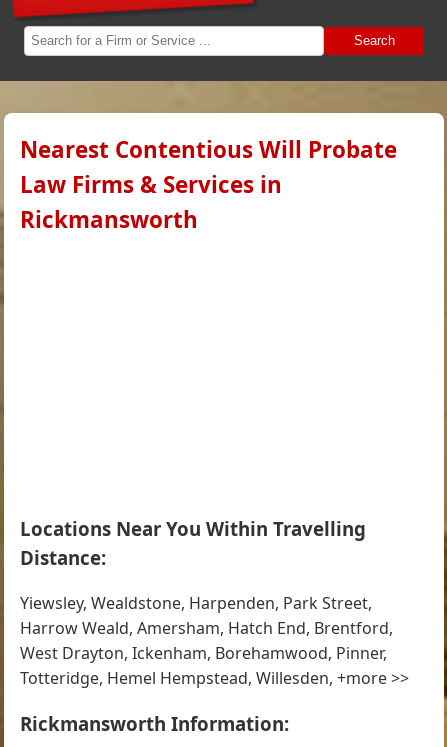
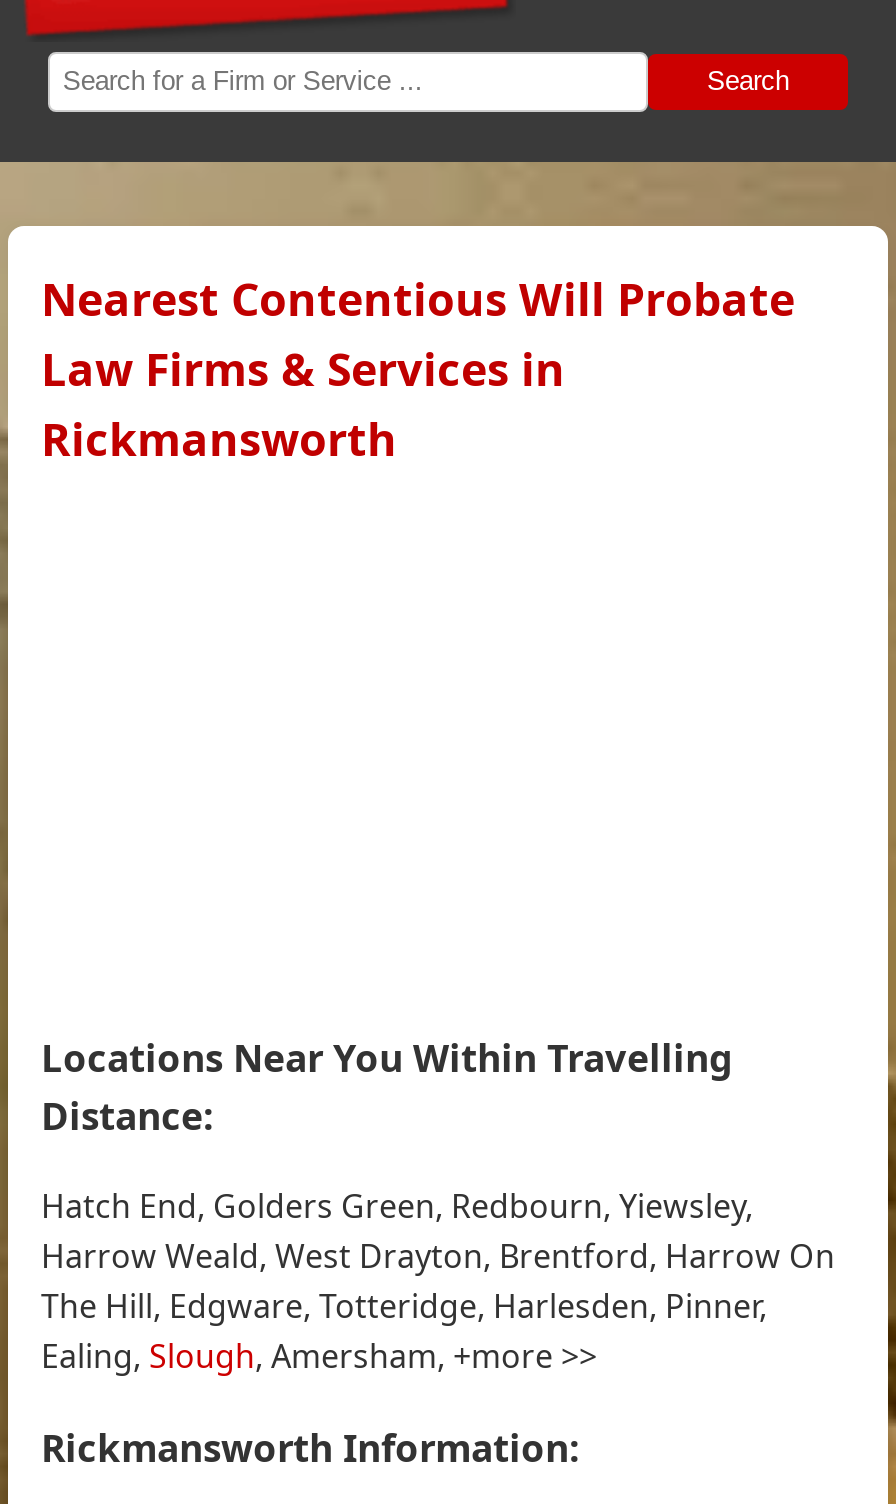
- Yiewsley, Wealdstone, Harpenden, Park Street,
- Harrow Weald, Amersham, Hatch End, Brentford,
- West Drayton, Ickenham, Borehamwood, Pinner,
- Totteridge, Hemel Hempstead, Willesden, +more >>
+ Hatch End, Golders Green, Redbourn, Yiewsley,
+ Harrow Weald, West Drayton, Brentford, Harrow On
+ The Hill, Edgware, Totteridge, Harlesden, Pinner,
+ Ealing, Slough, Amersham, +more >>
